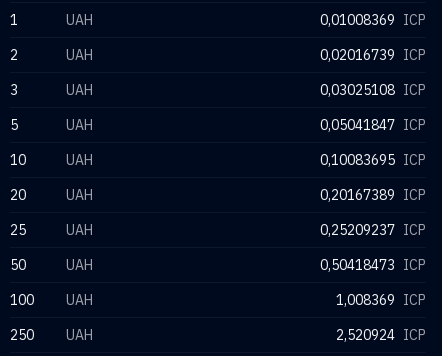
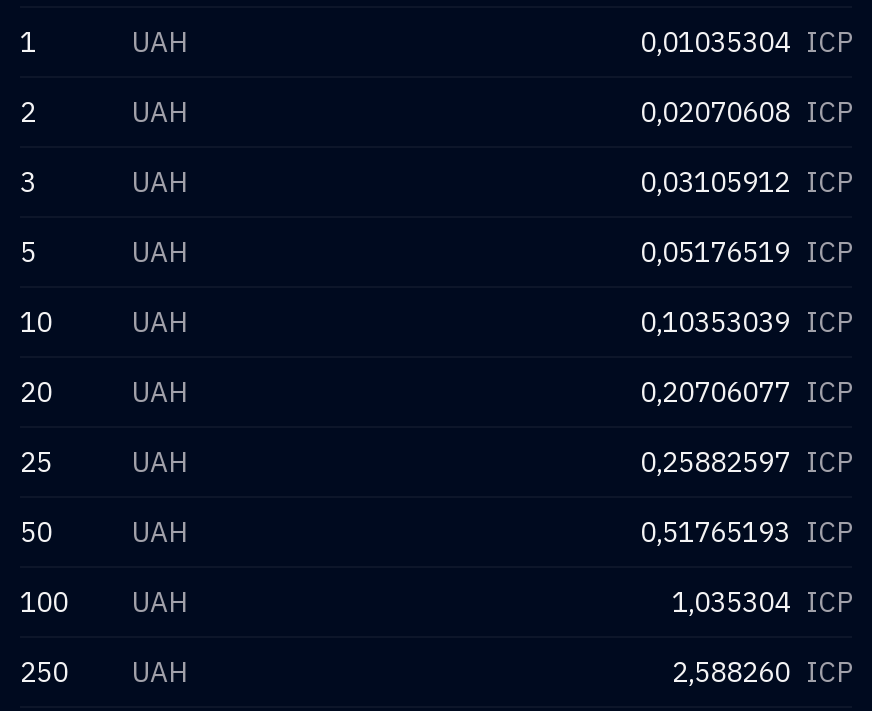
- 0,01008369 ICP
+ 0,01035304 ICP

- 0,02016739 ICP
+ 0,02070608 ICP

- 0,03025108 ICP
+ 0,03105912 ICP

- 0,05041847 ICP
+ 0,05176519 ICP

- 0,10083695 ICP
+ 0,10353039 ICP

- 0,20167389 ICP
+ 0,20706077 ICP

- 0,25209237 ICP
+ 0,25882597 ICP

- 0,50418473 ICP
+ 0,51765193 ICP

- 1,008369 ICP
+ 1,035304 ICP

- 2,520924 ICP
+ 2,588260 ICP
